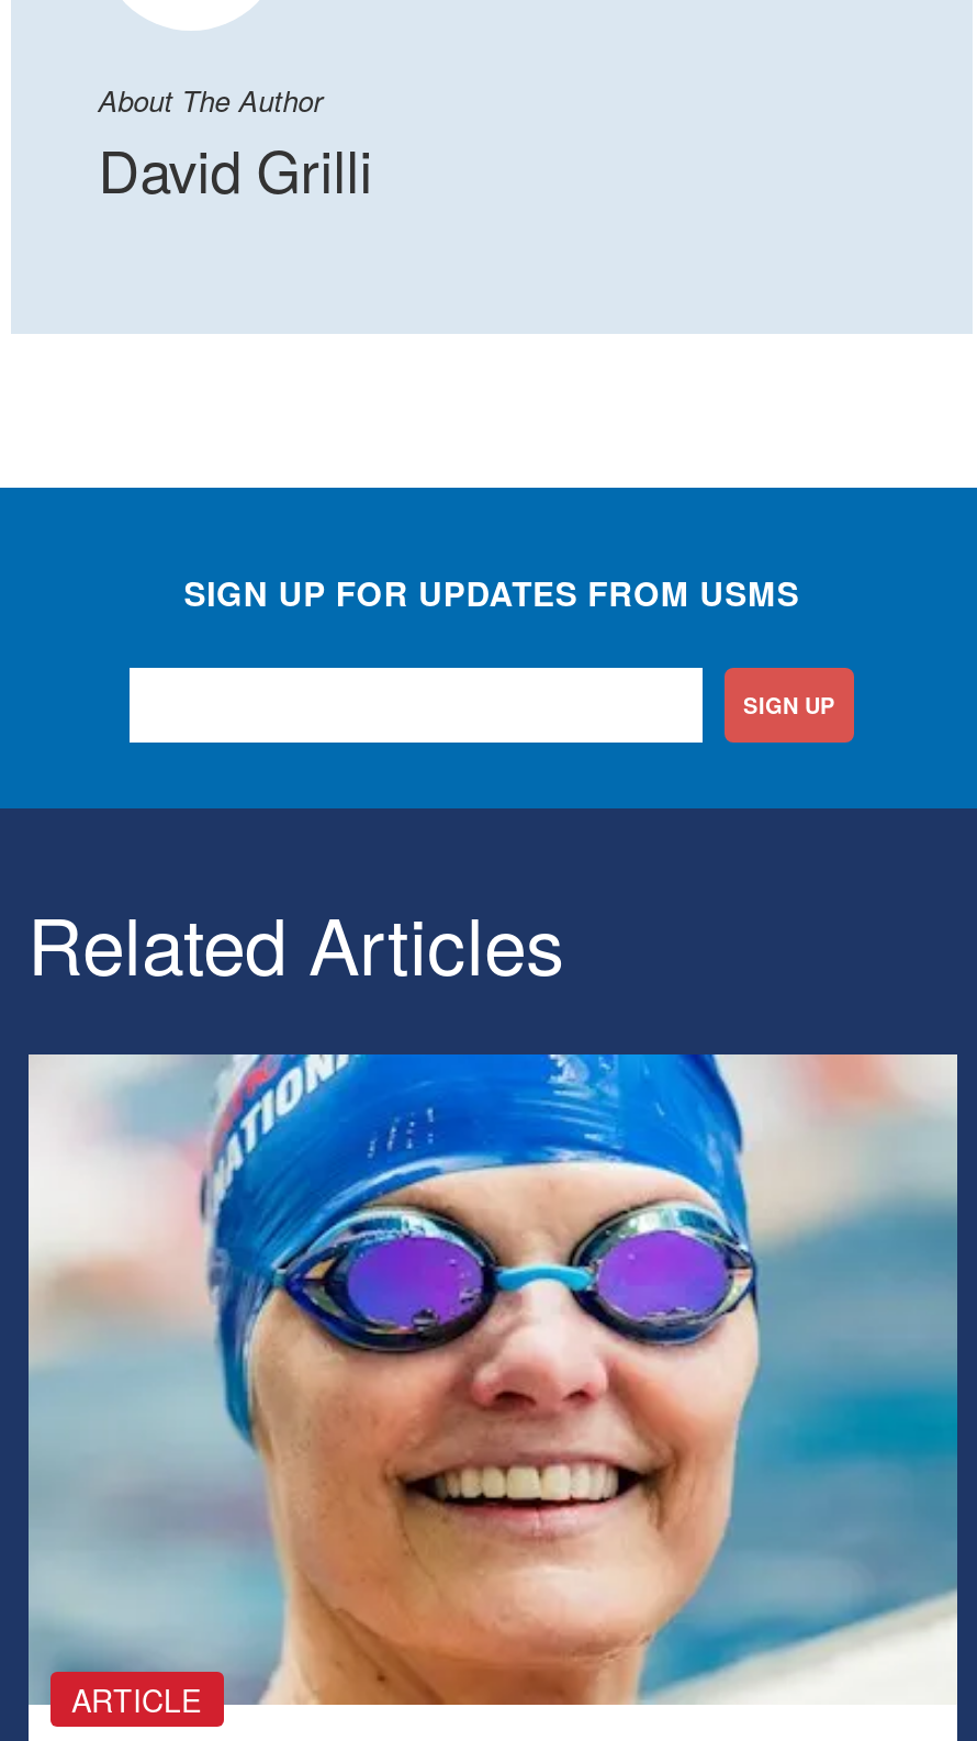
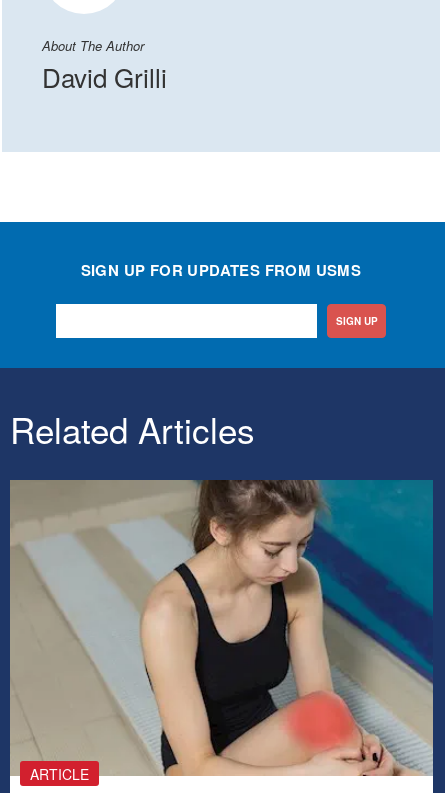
- [image]
+ [image]
